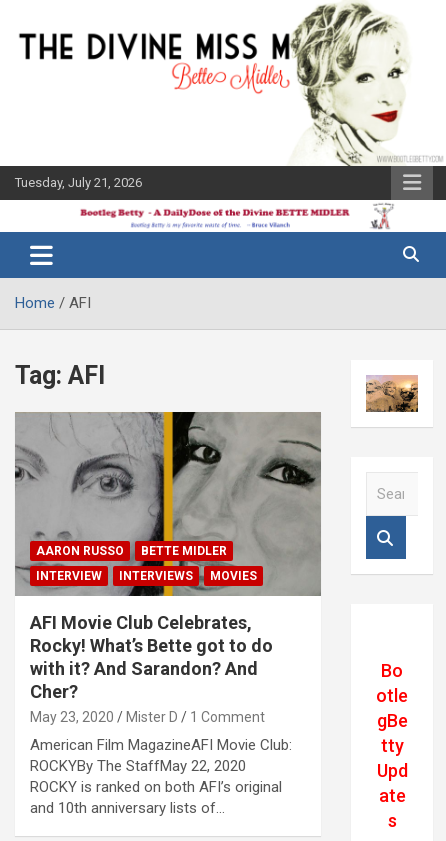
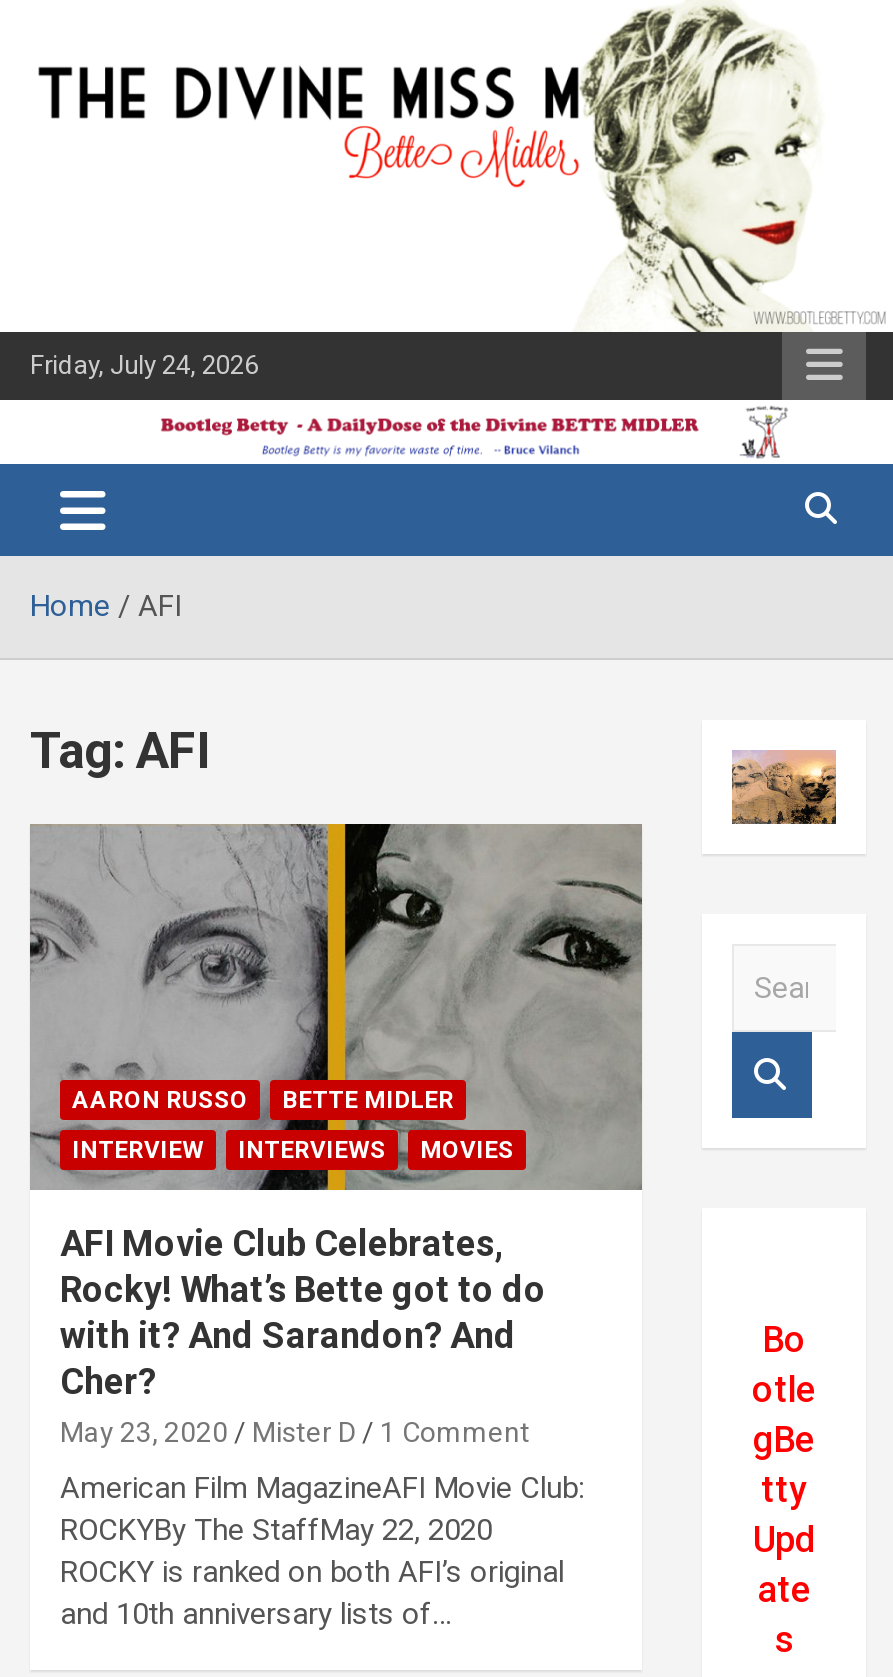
- Tuesday, July 21, 2026
+ Friday, July 24, 2026
